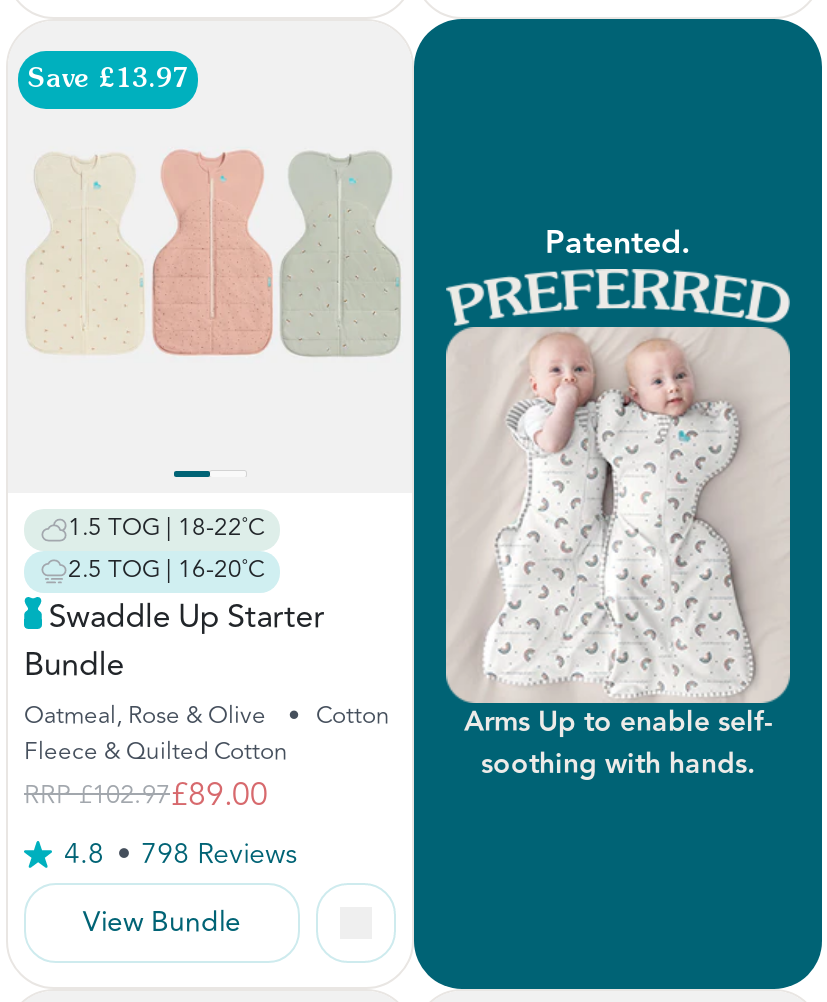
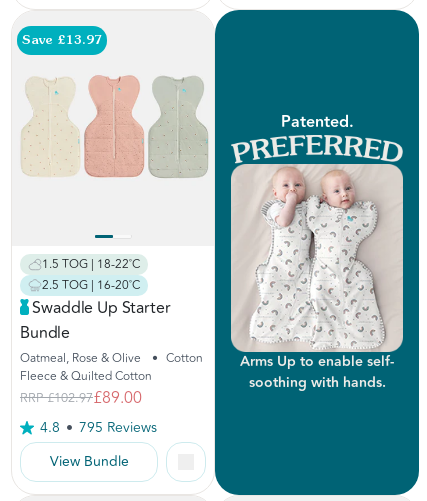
- 4.8 798 Reviews
+ 4.8 795 Reviews
